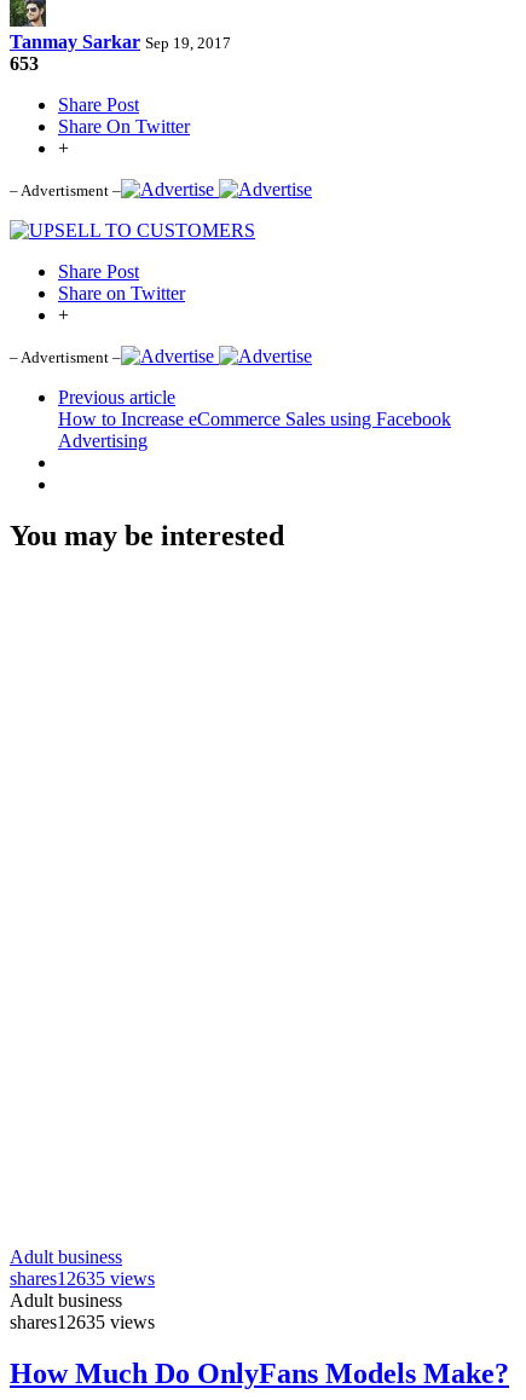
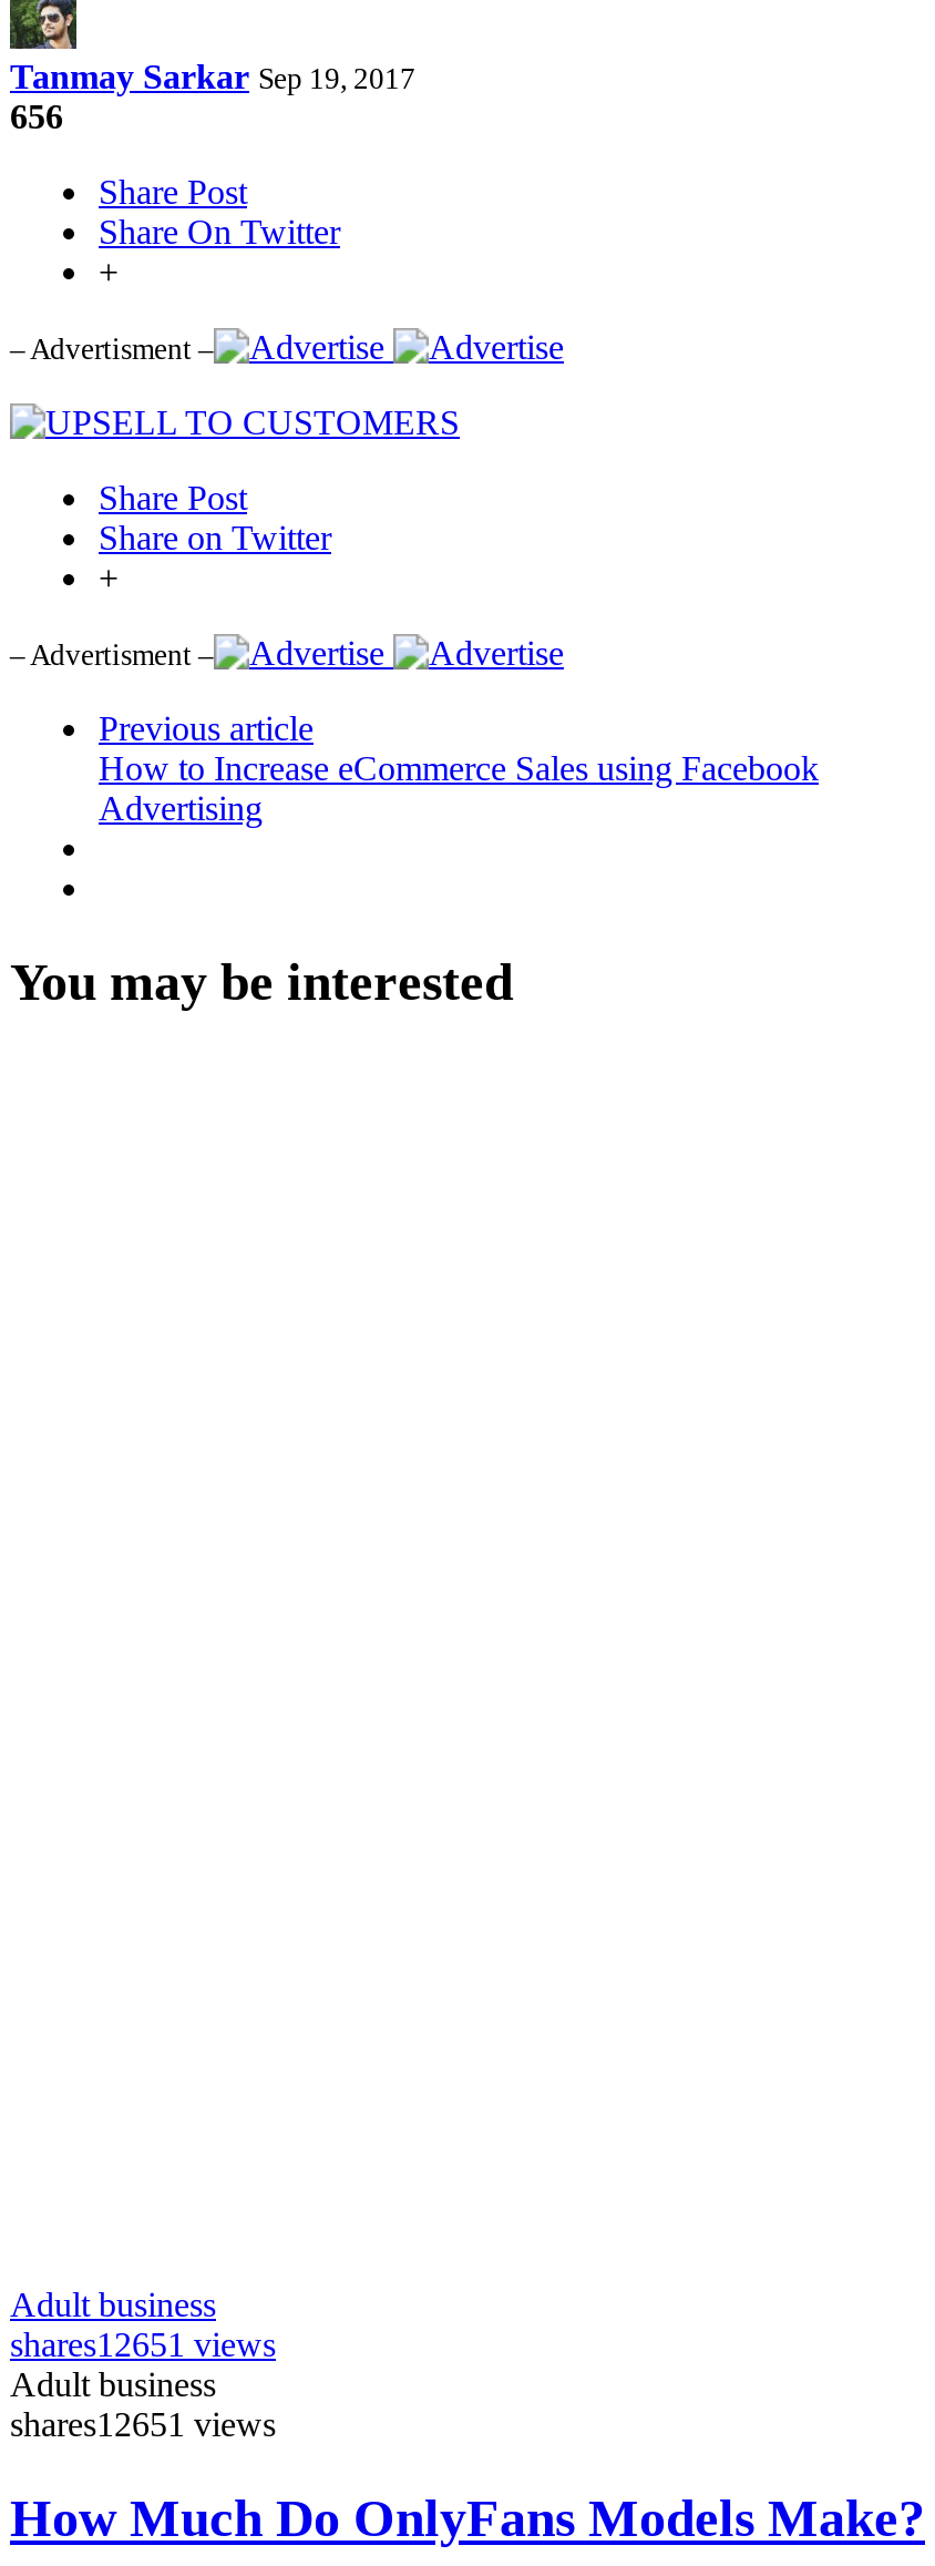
- 653
+ 656

- shares12635 views
+ shares12651 views

- shares12635 views
+ shares12651 views
